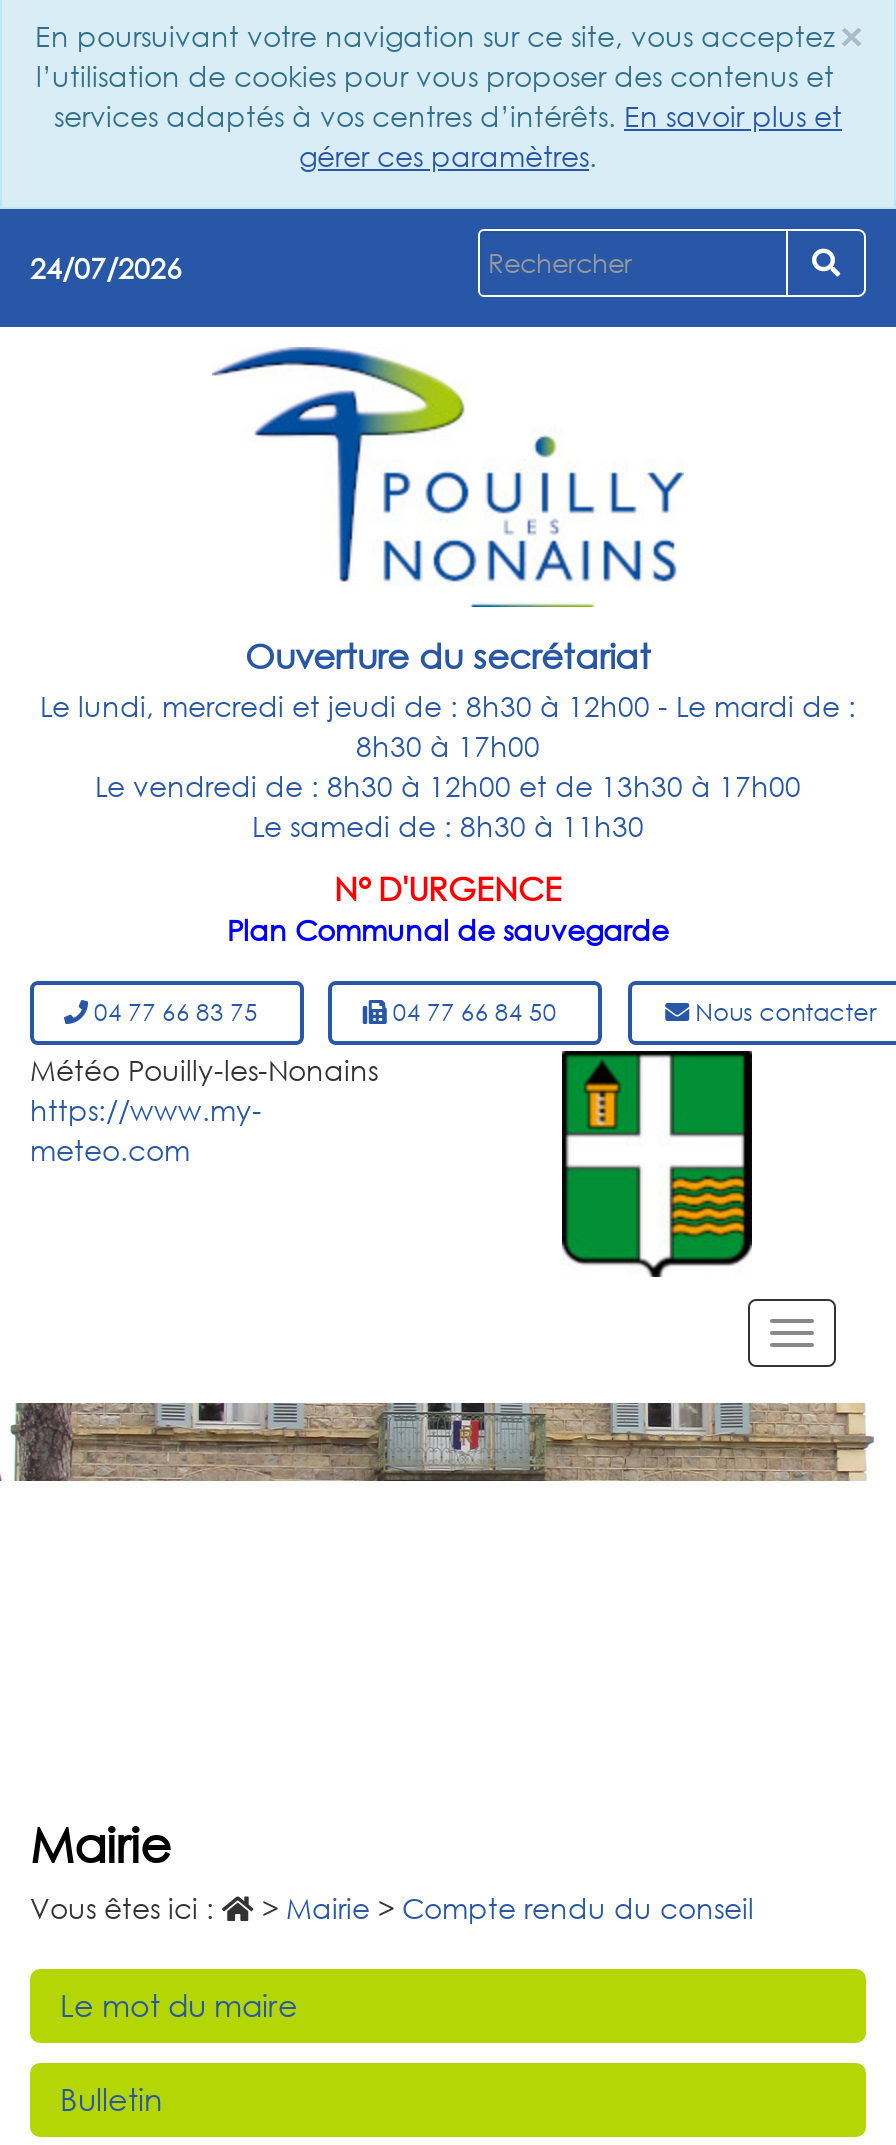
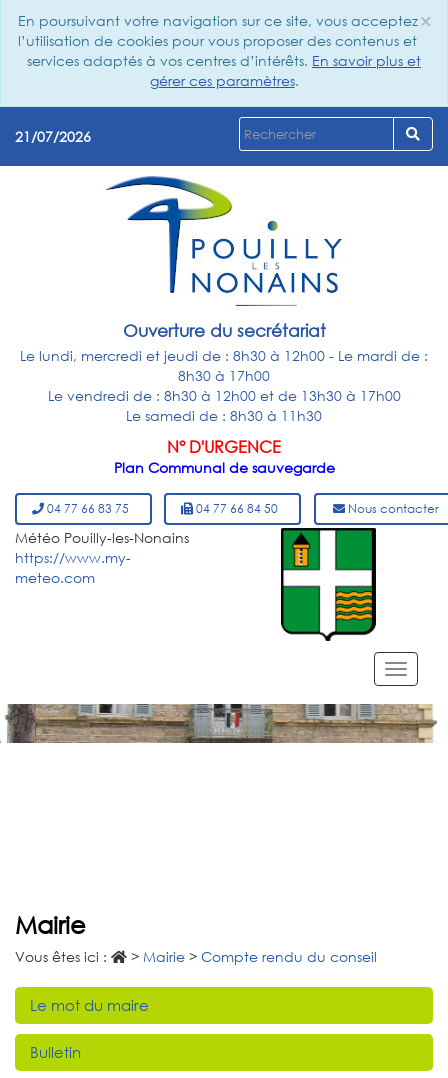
- 24/07/2026
+ 21/07/2026
